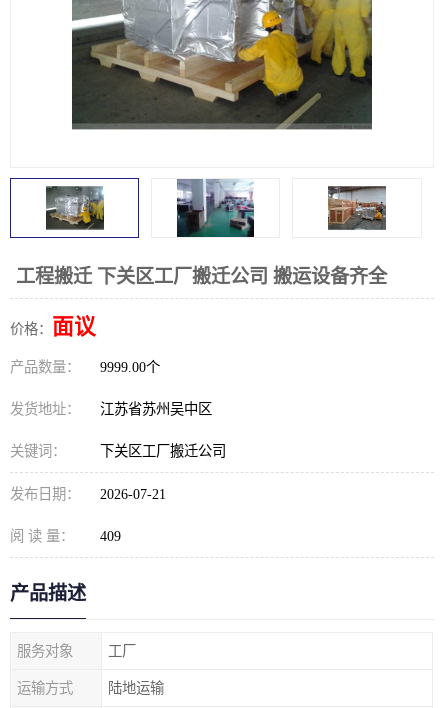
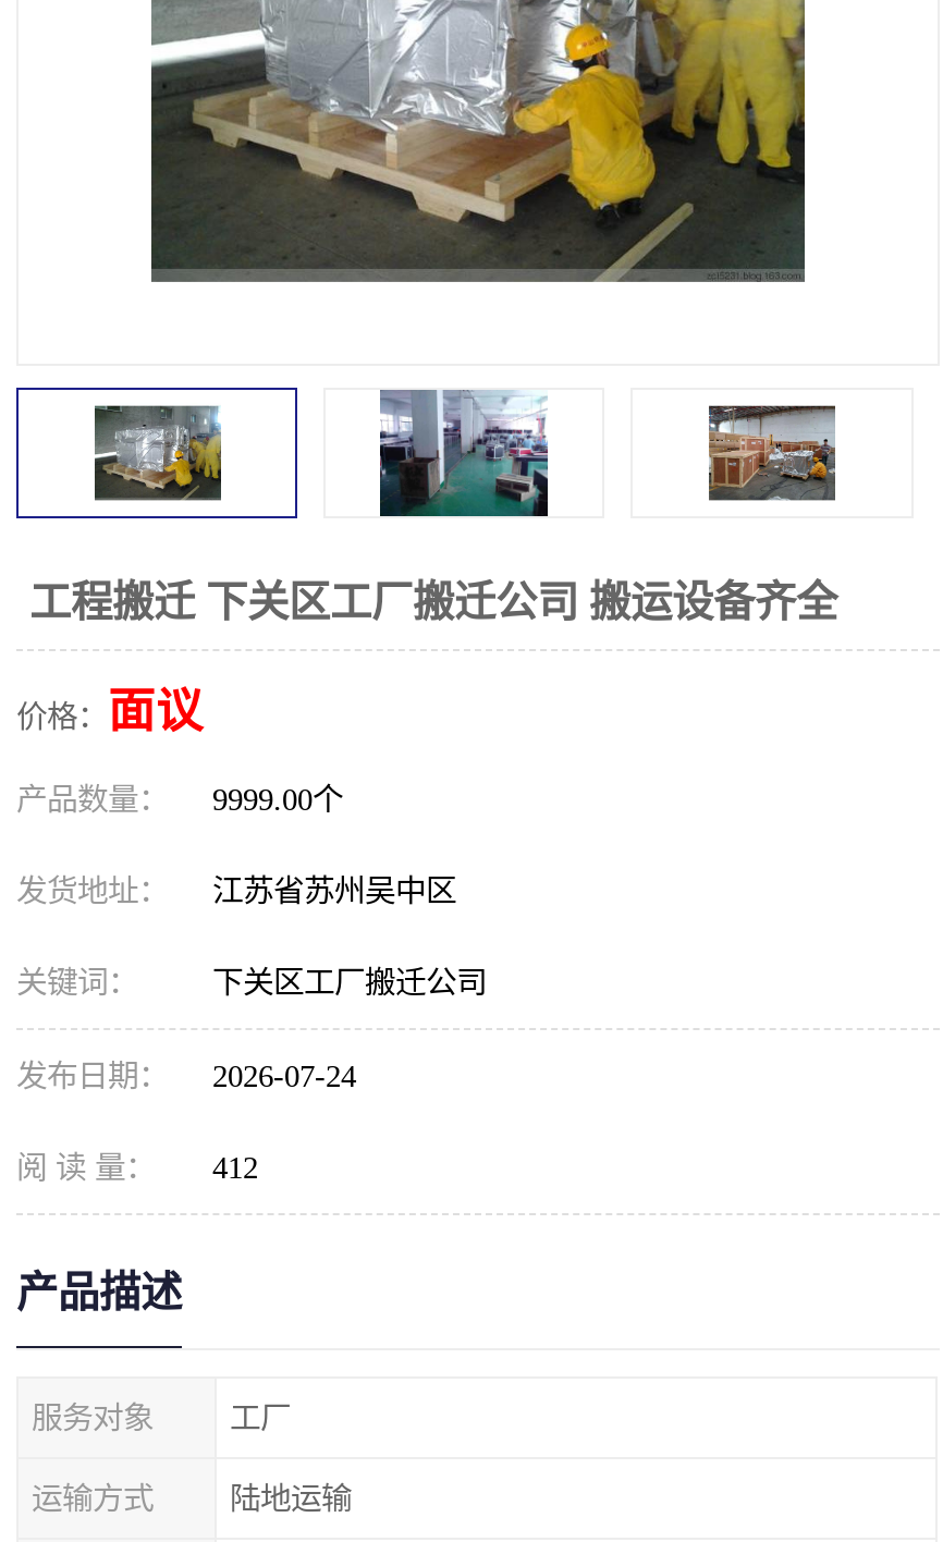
- 发布日期： 2026-07-21
+ 发布日期： 2026-07-24

- 阅 读 量： 409
+ 阅 读 量： 412
